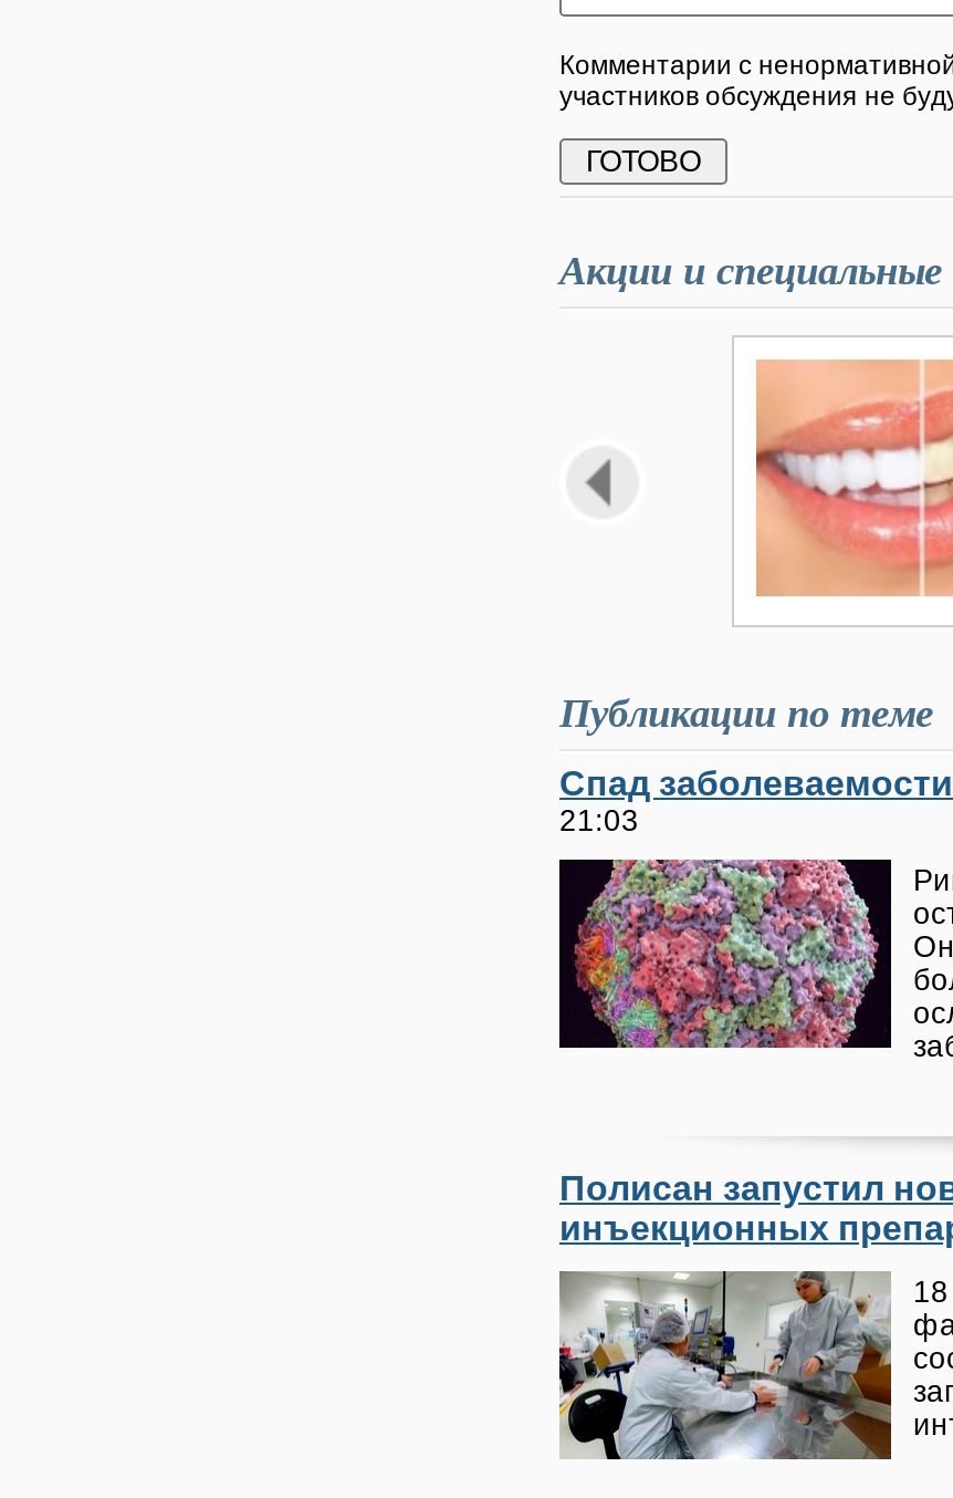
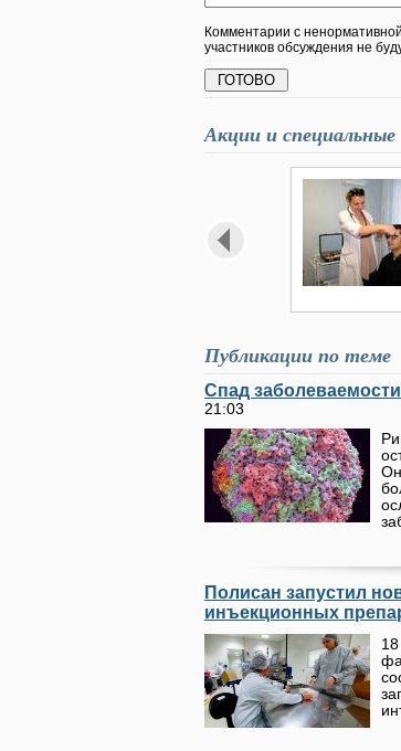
- [image]
+ [image]
